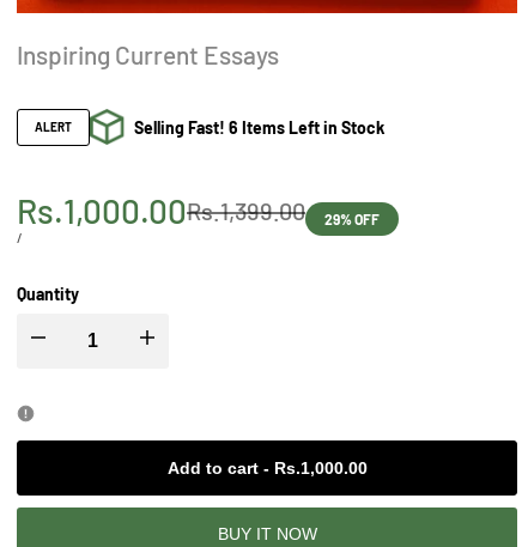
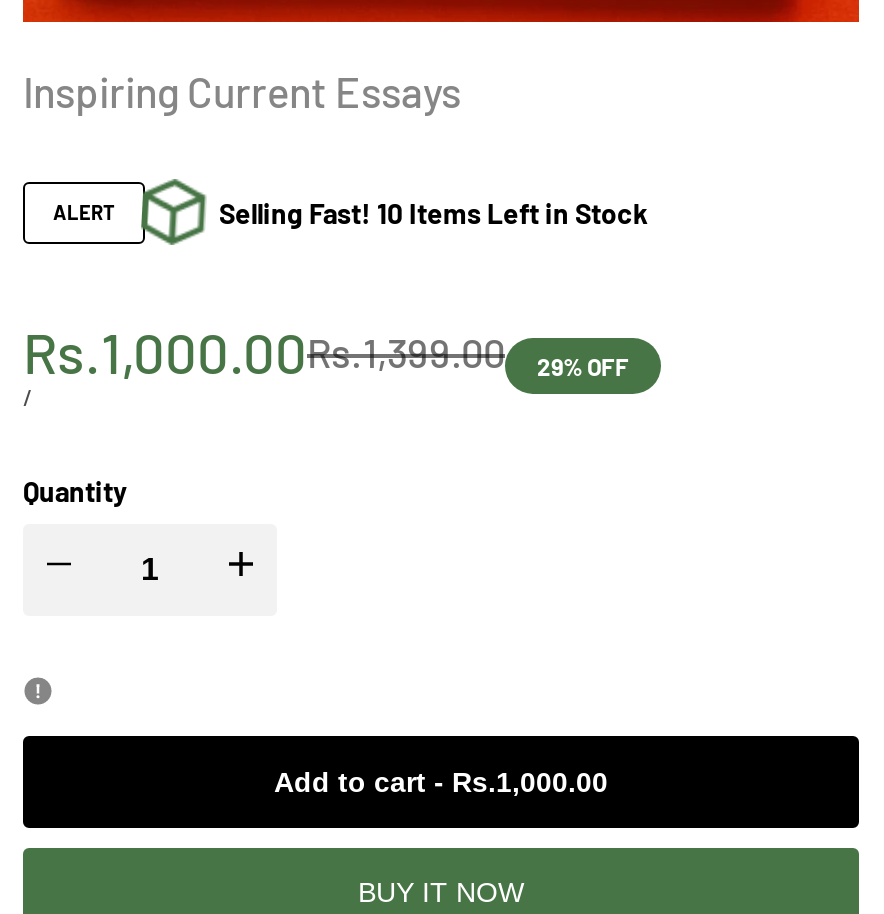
- Selling Fast! 6 Items Left in Stock
+ Selling Fast! 10 Items Left in Stock
